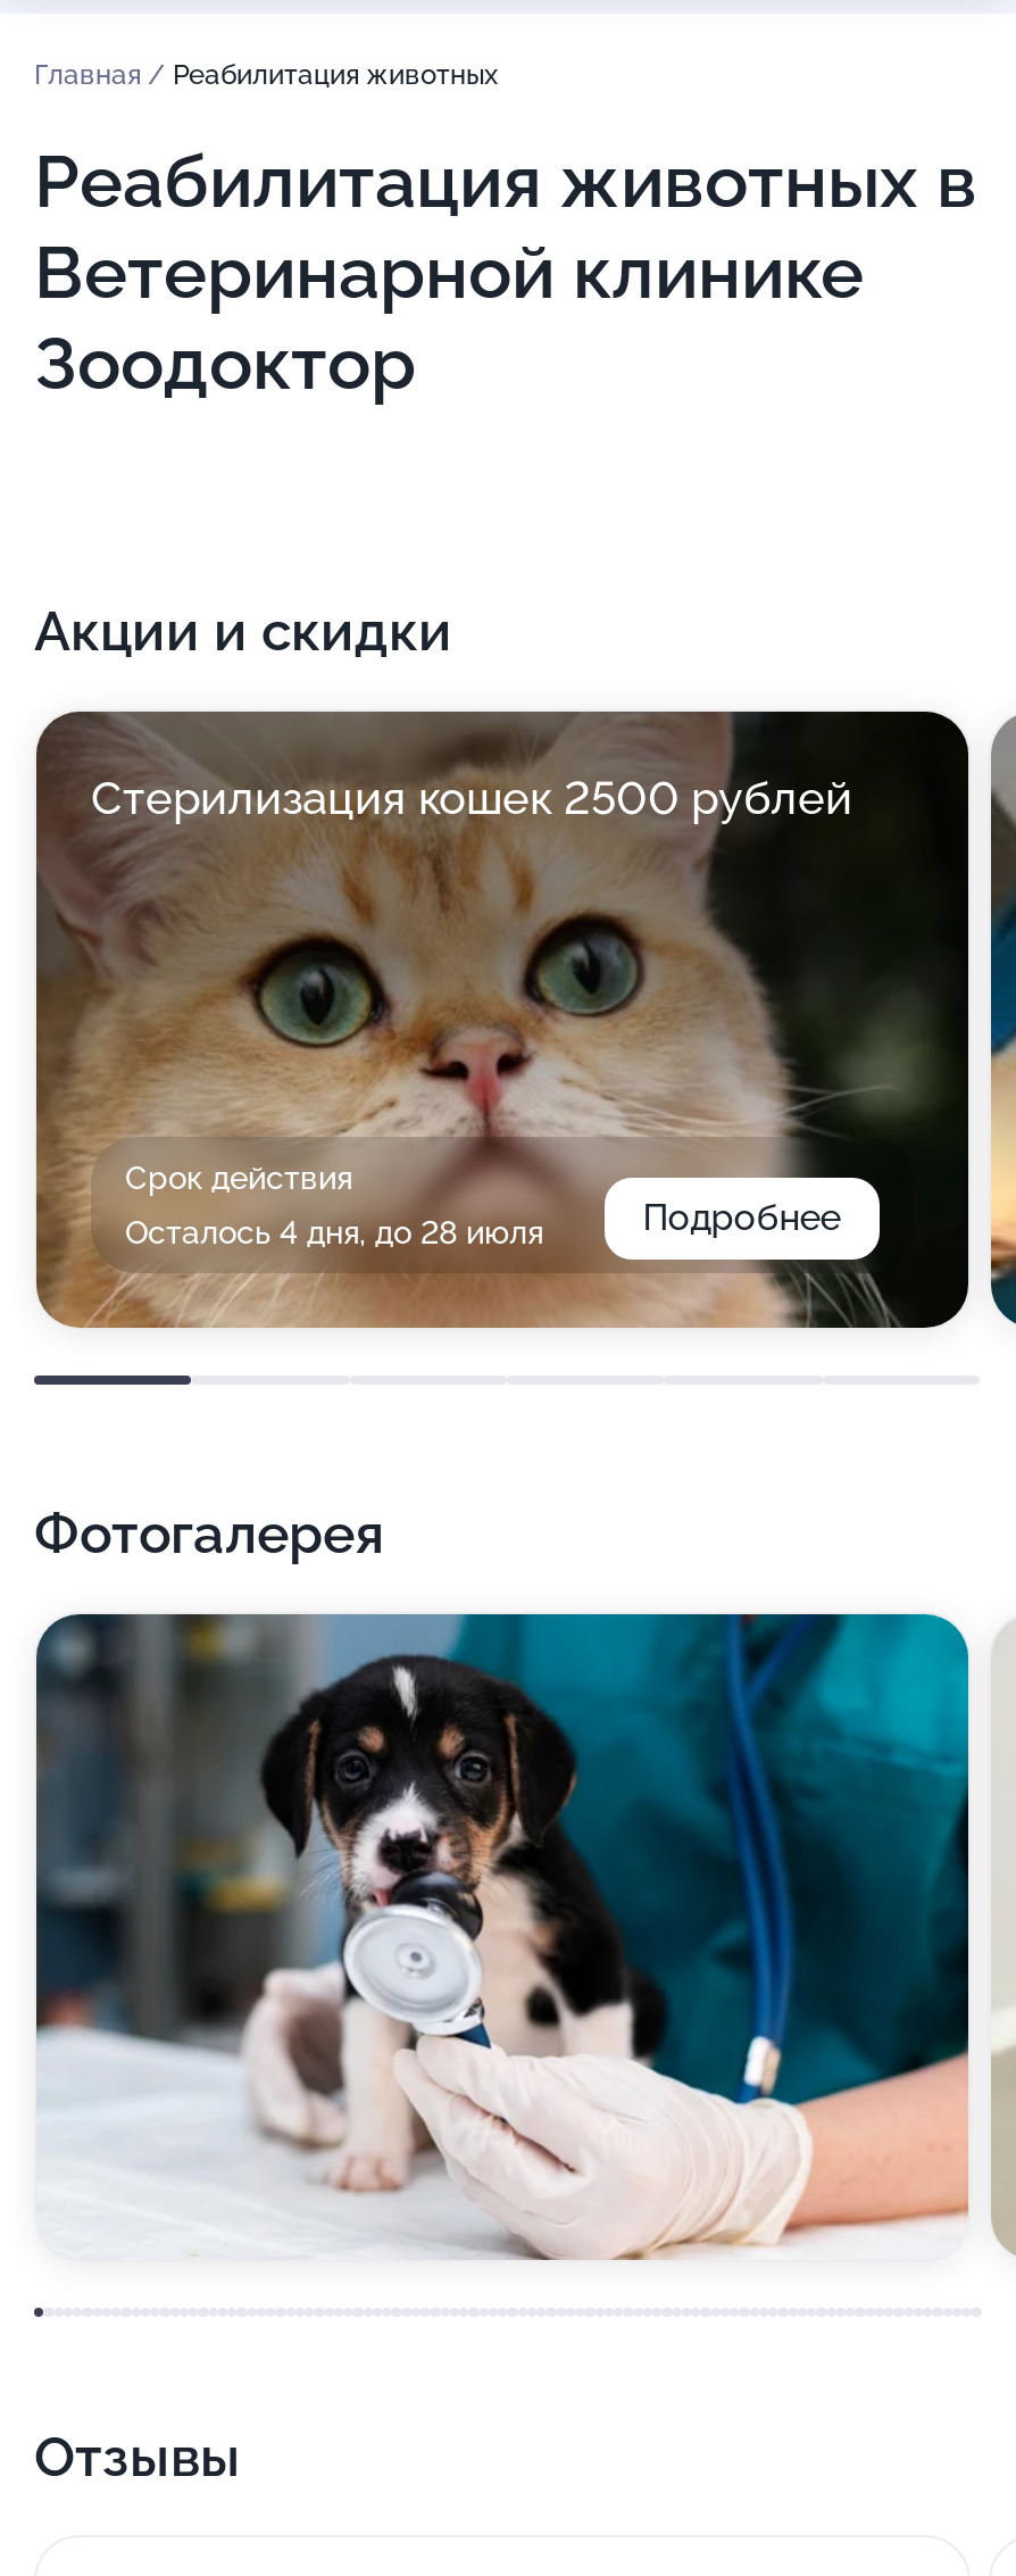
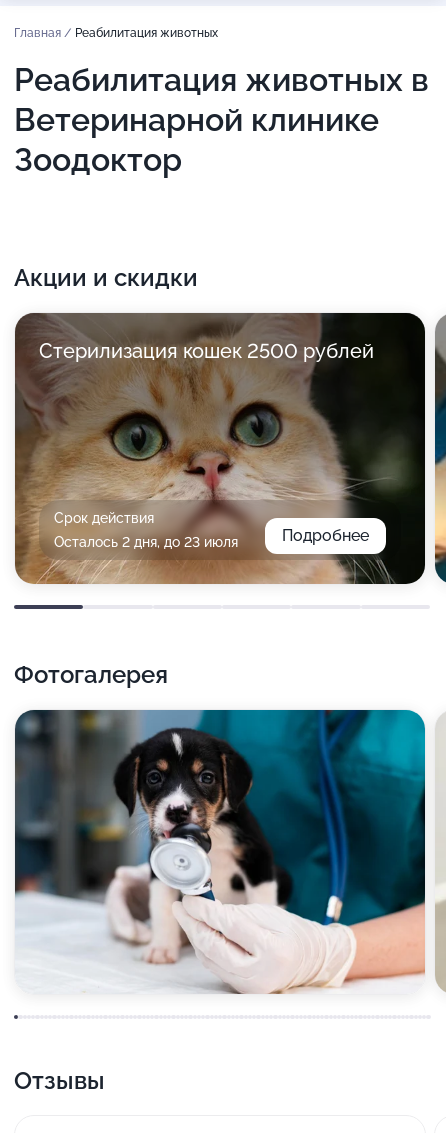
- Осталось 4 дня, до 28 июля
+ Осталось 2 дня, до 23 июля
